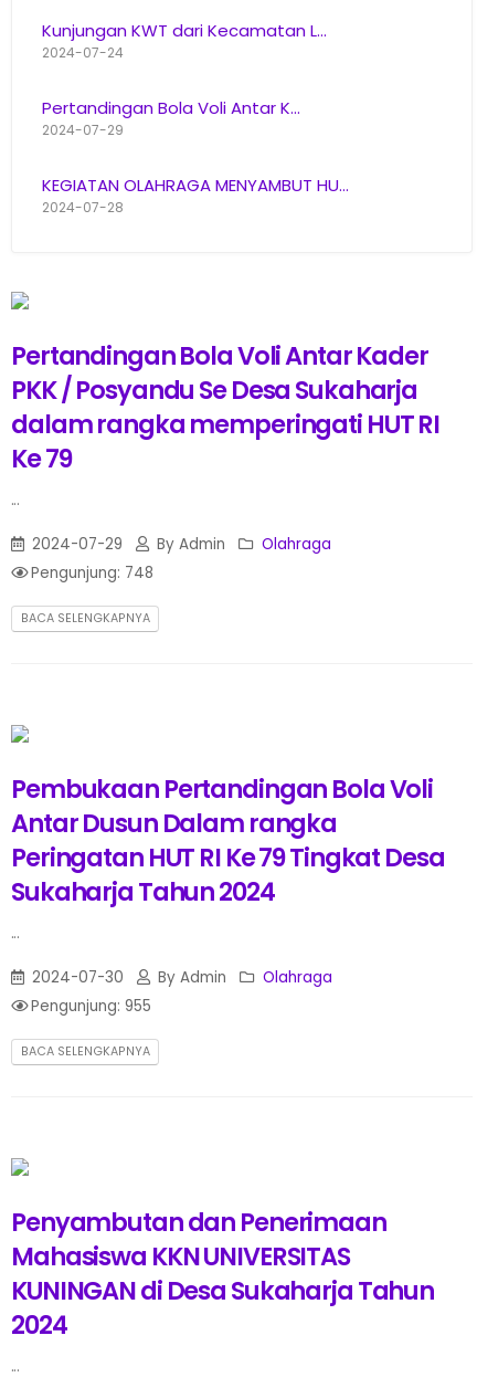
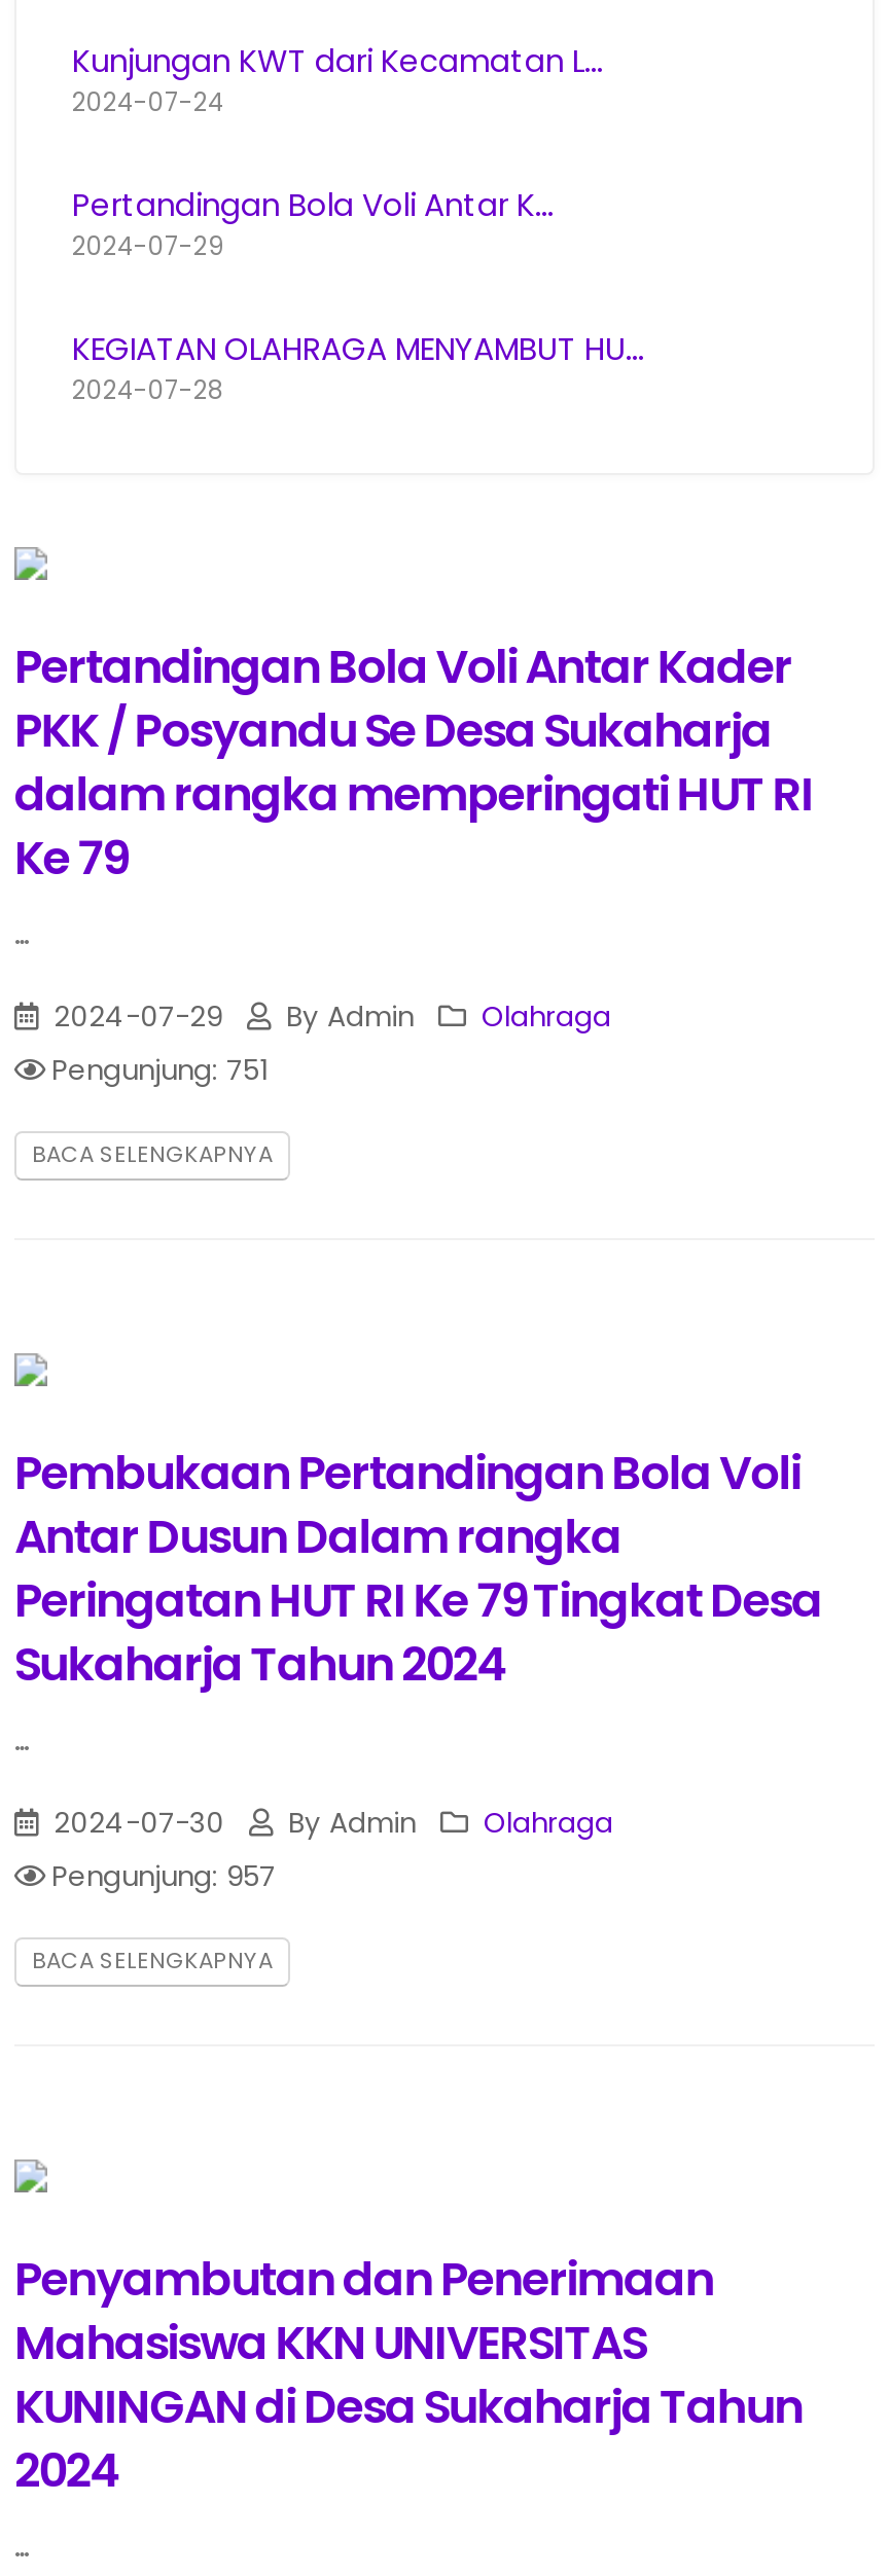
- Pengunjung: 748
+ Pengunjung: 751

- Pengunjung: 955
+ Pengunjung: 957
